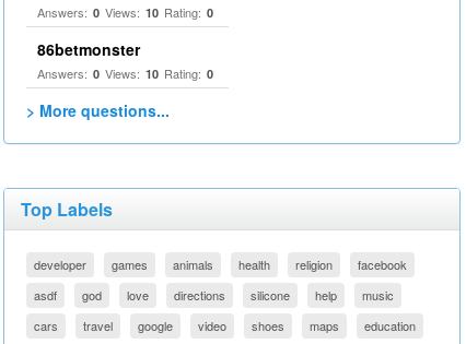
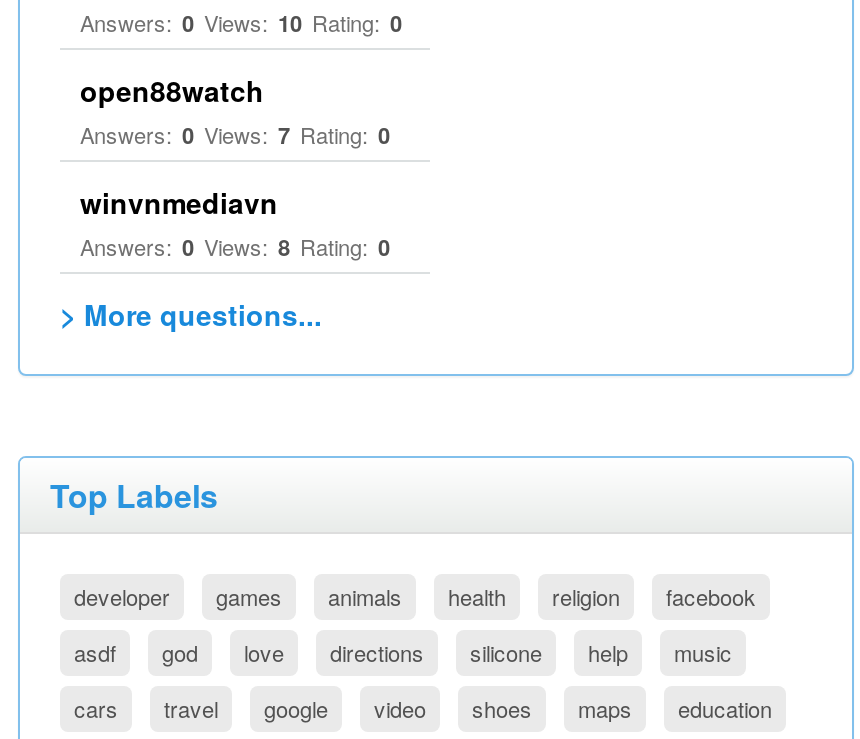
- 86betmonster
- Answers: 0 Views: 10 Rating: 0
+ open88watch
+ Answers: 0 Views: 7 Rating: 0
+ winvnmediavn
+ Answers: 0 Views: 8 Rating: 0
